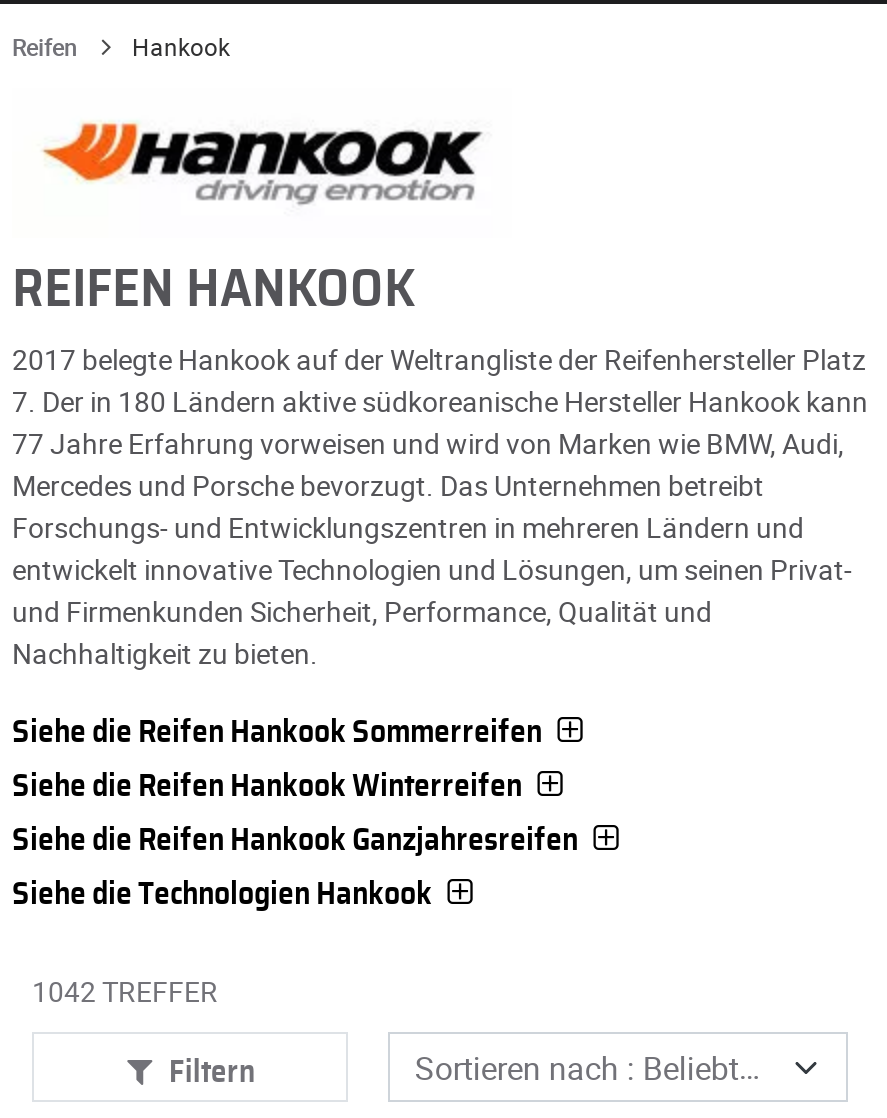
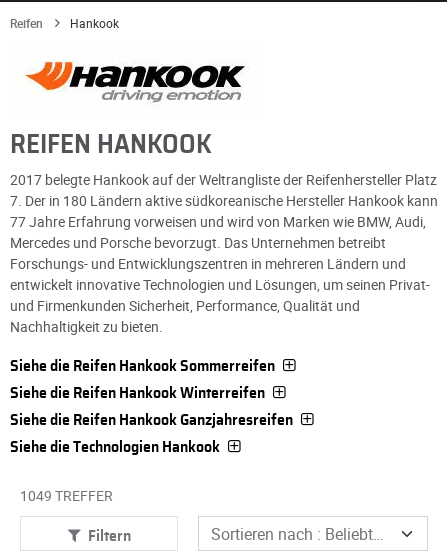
- 1042 TREFFER
+ 1049 TREFFER
